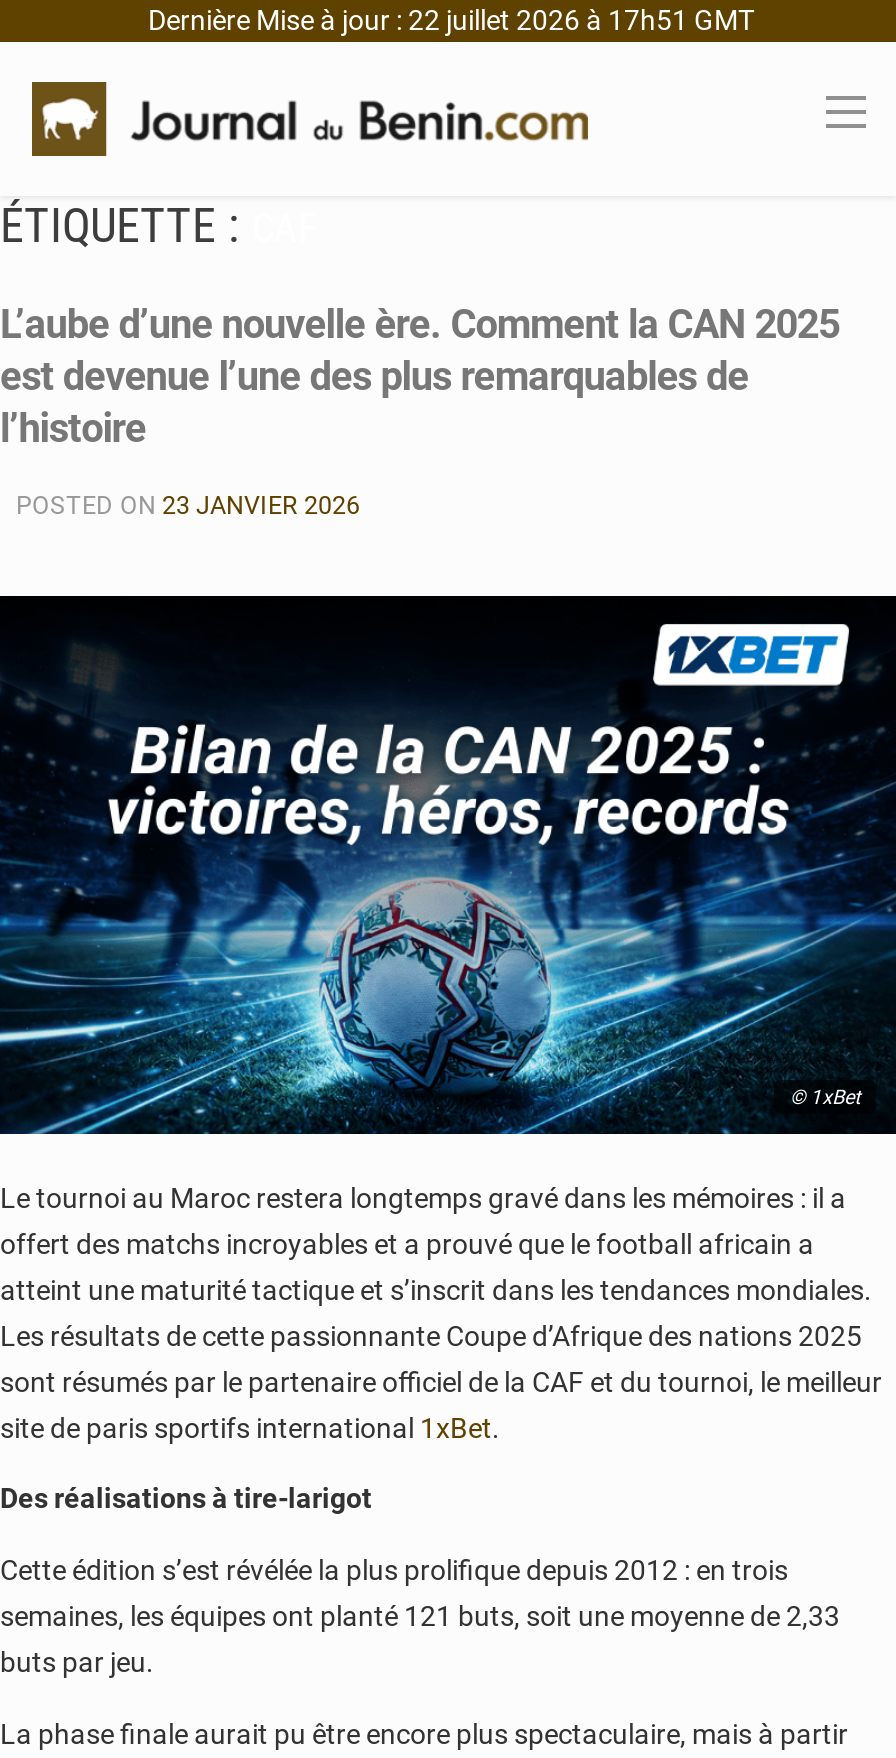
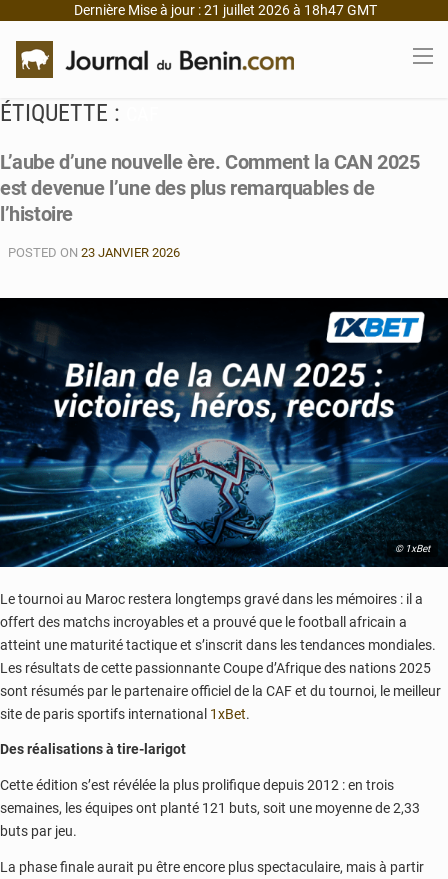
- Dernière Mise à jour : 22 juillet 2026 à 17h51 GMT
+ Dernière Mise à jour : 21 juillet 2026 à 18h47 GMT
